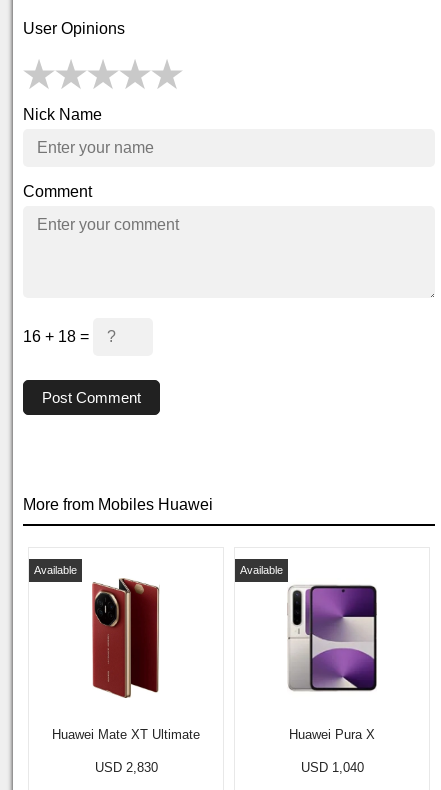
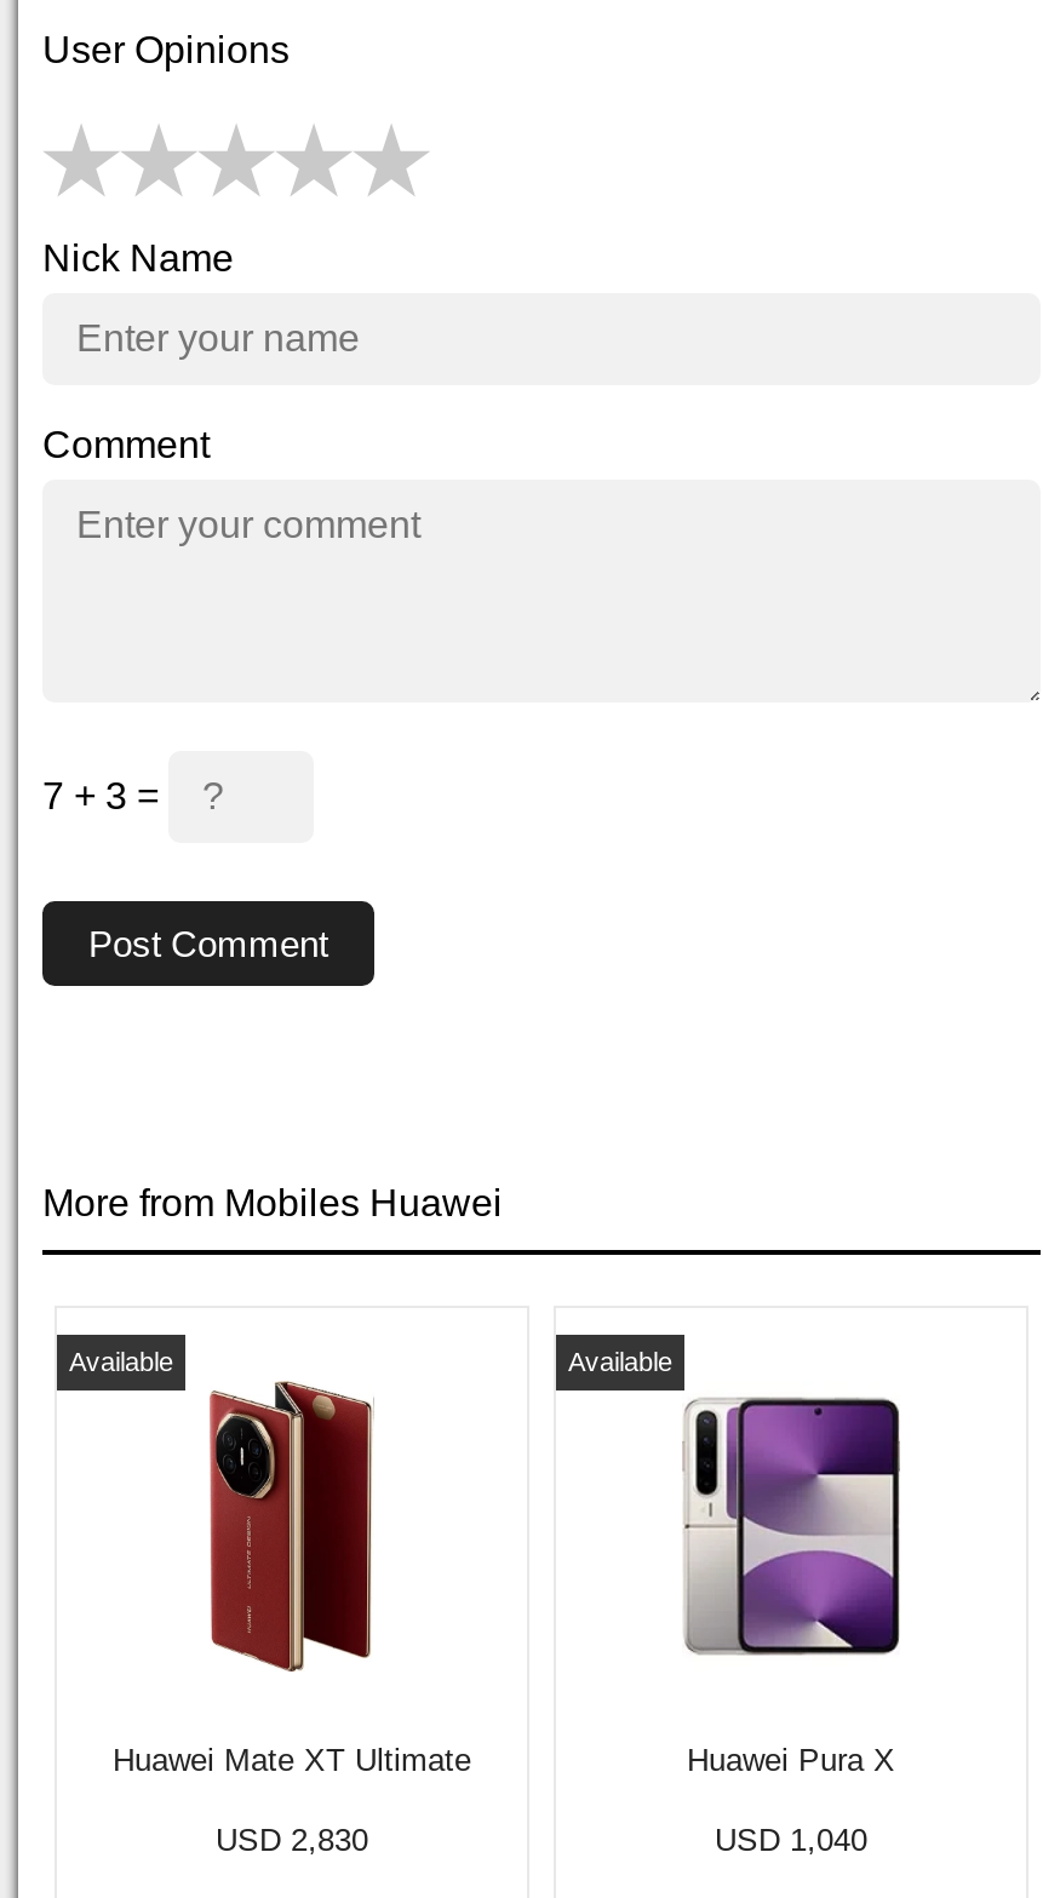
- 16 + 18 =
+ 7 + 3 =
